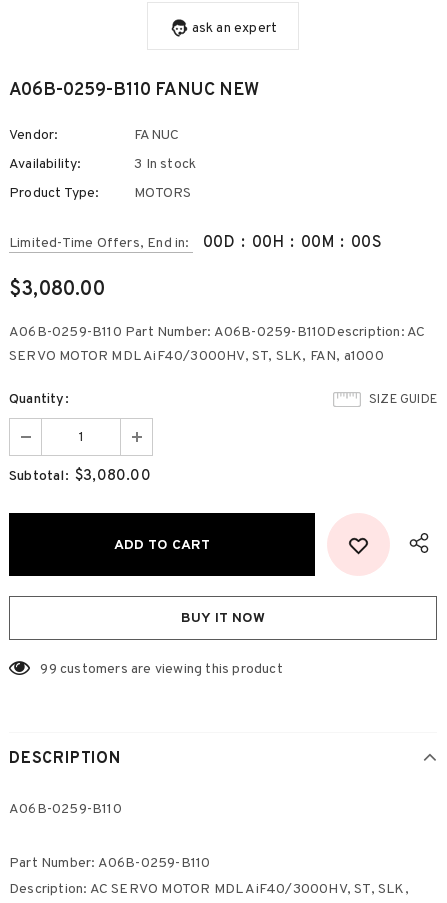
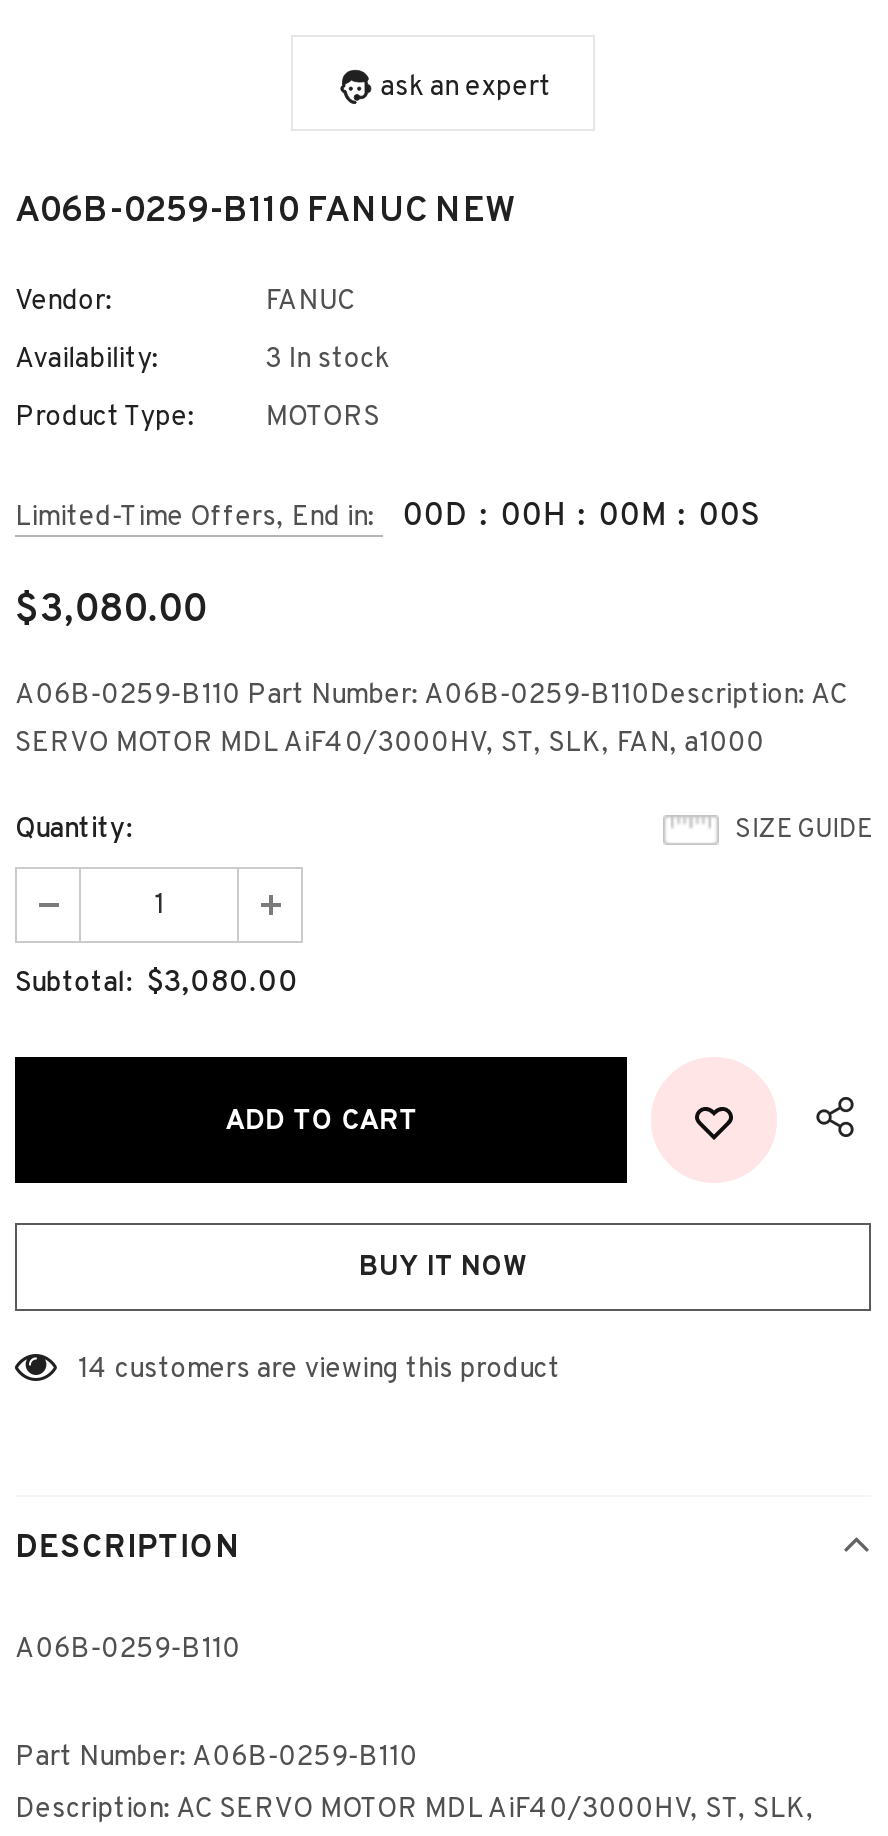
- 99 customers are viewing this product
+ 14 customers are viewing this product
